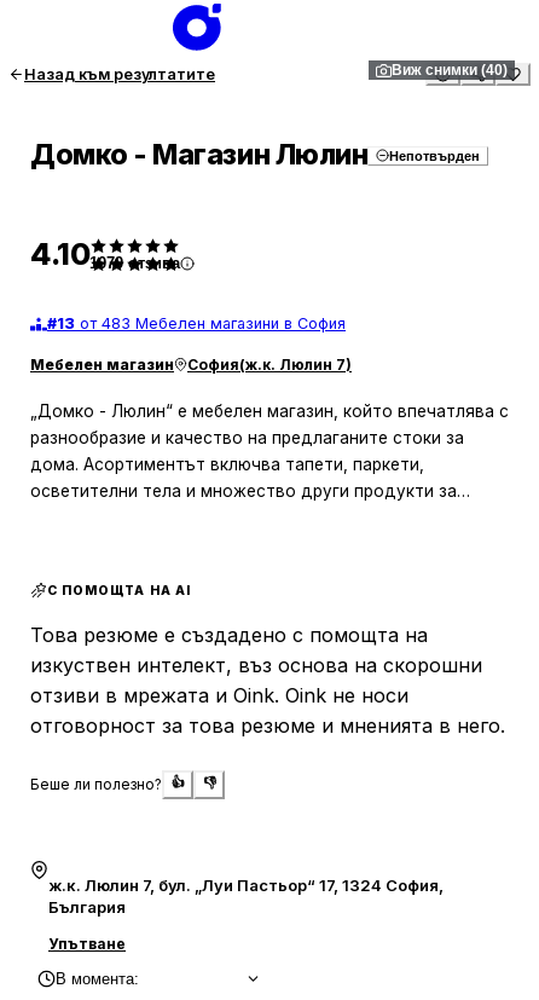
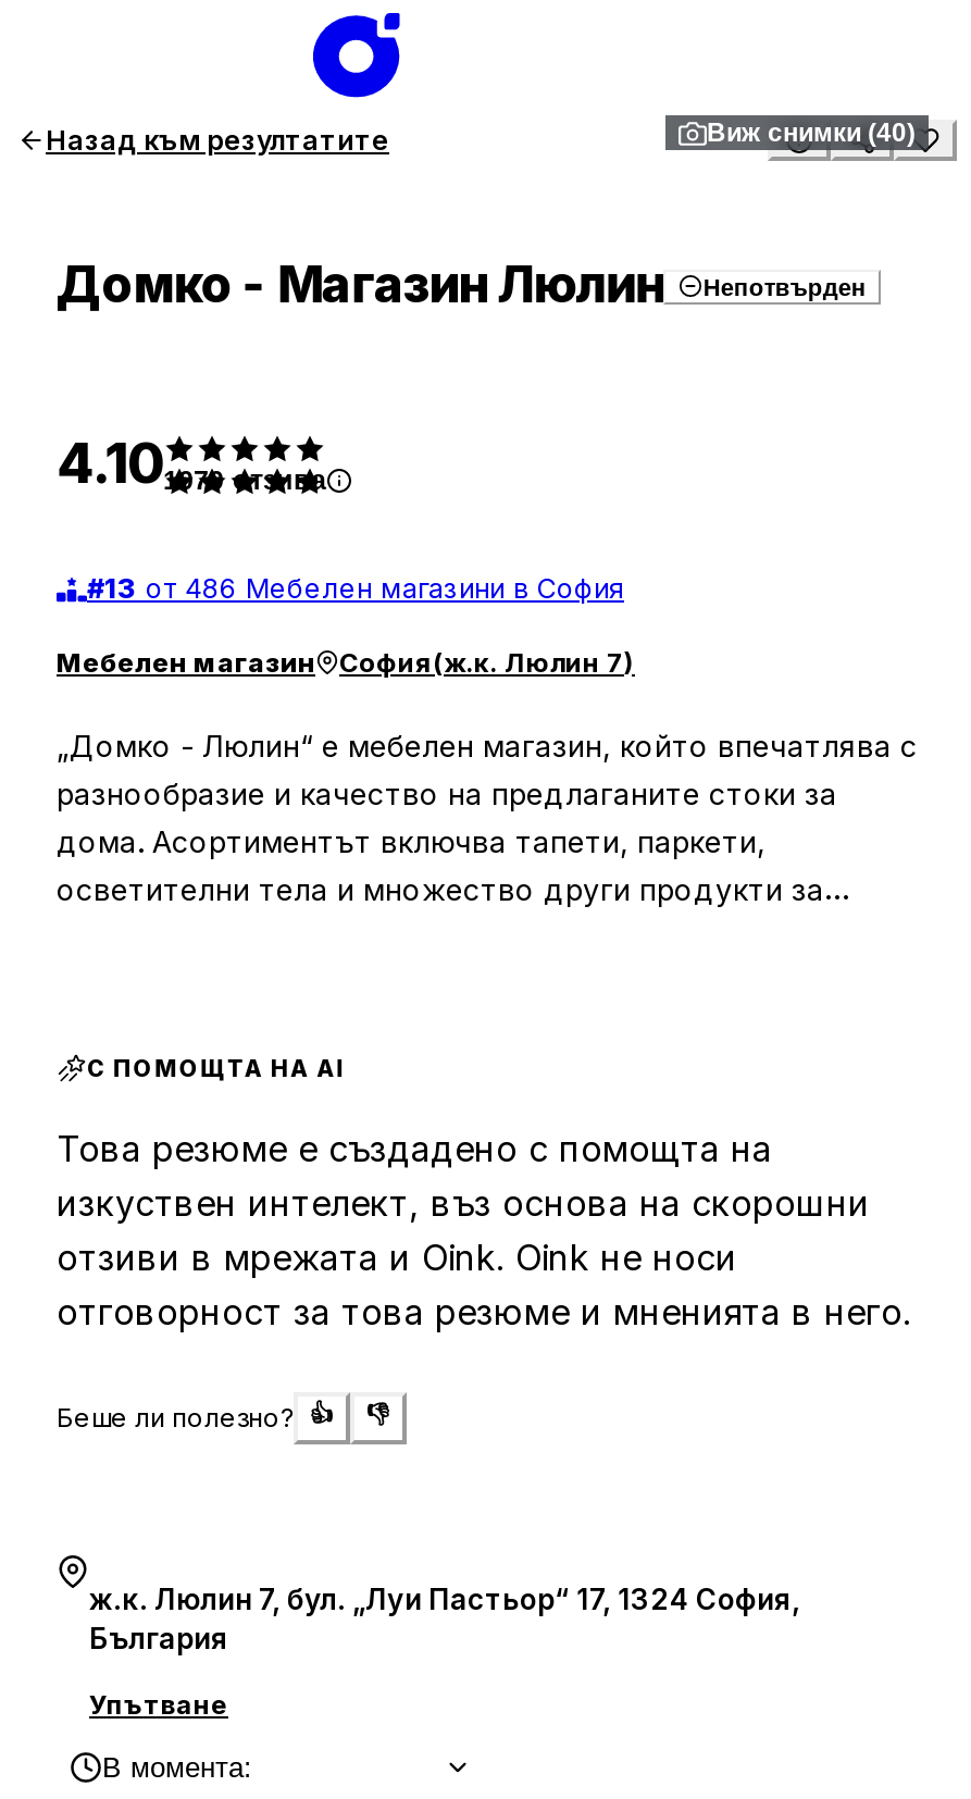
- #13 от 483 Мебелен магазини в София
+ #13 от 486 Мебелен магазини в София
